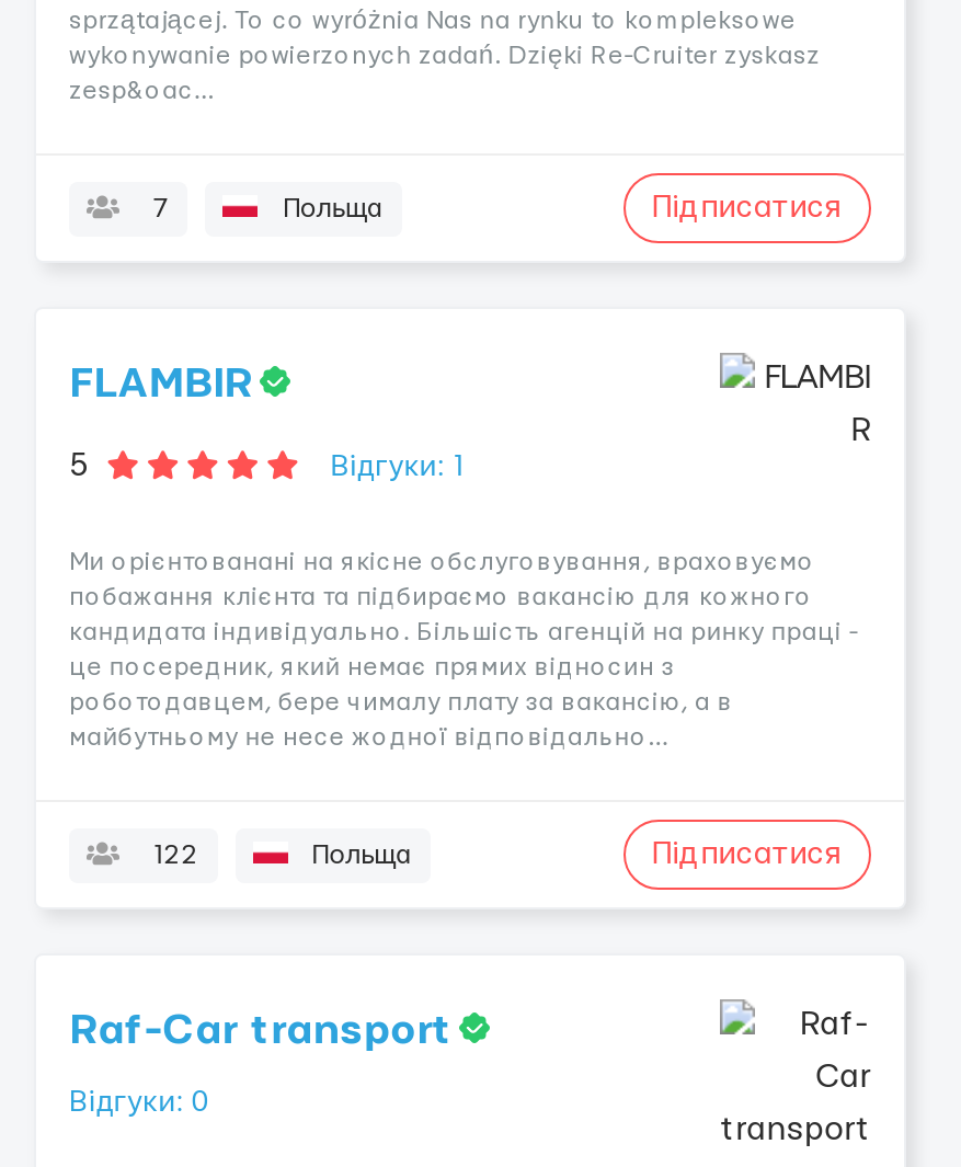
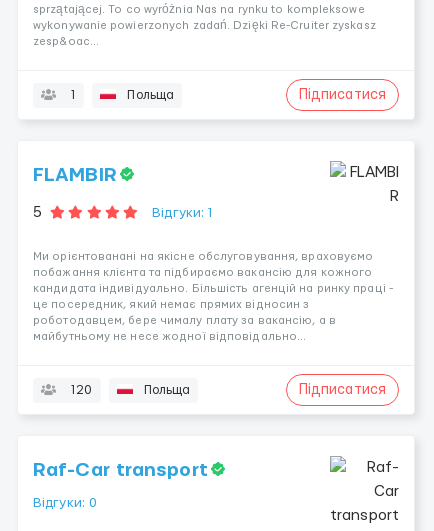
- 7
+ 1

- 122
+ 120
